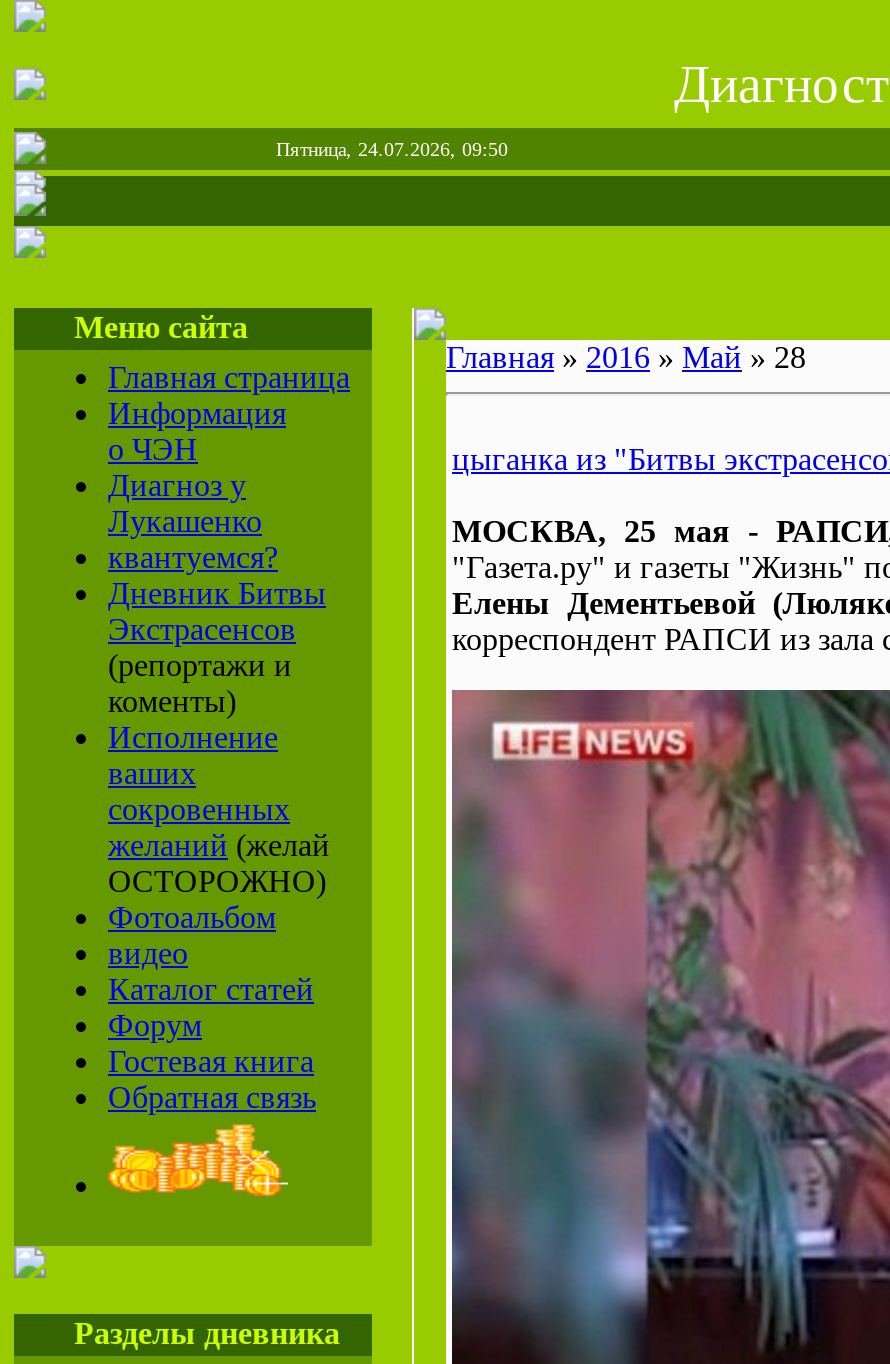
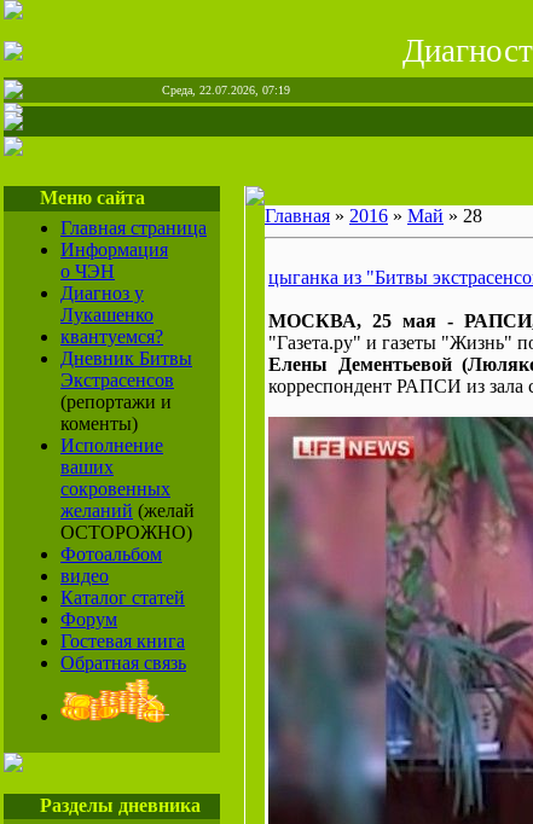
- Пятница, 24.07.2026, 09:50
+ Среда, 22.07.2026, 07:19
